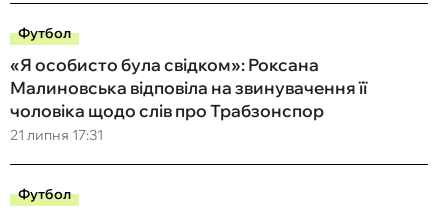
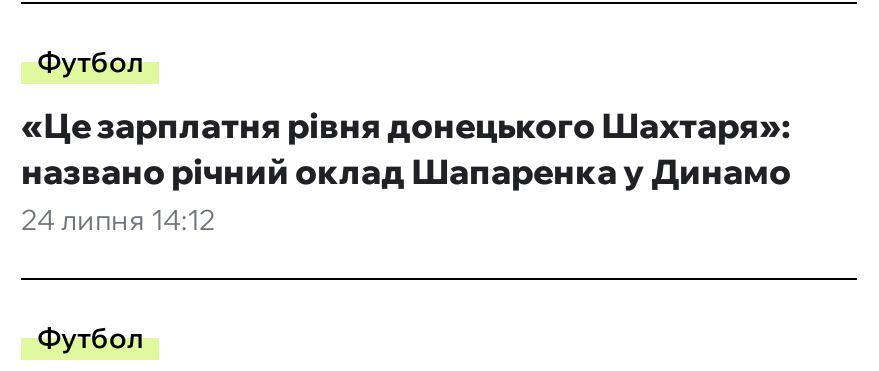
- «Я особисто була свідком»: Роксана
- Малиновська відповіла на звинувачення її
- чоловіка щодо слів про Трабзонспор
+ «Це зарплатня рівня донецького Шахтаря»:
+ названо річний оклад Шапаренка у Динамо

- 21 липня 17:31
+ 24 липня 14:12
